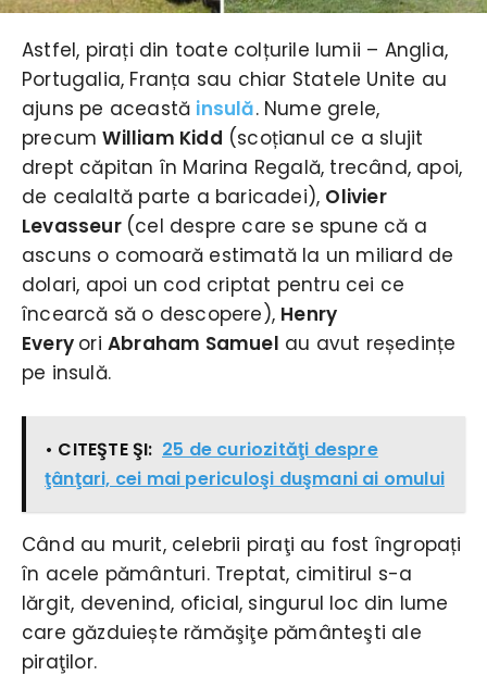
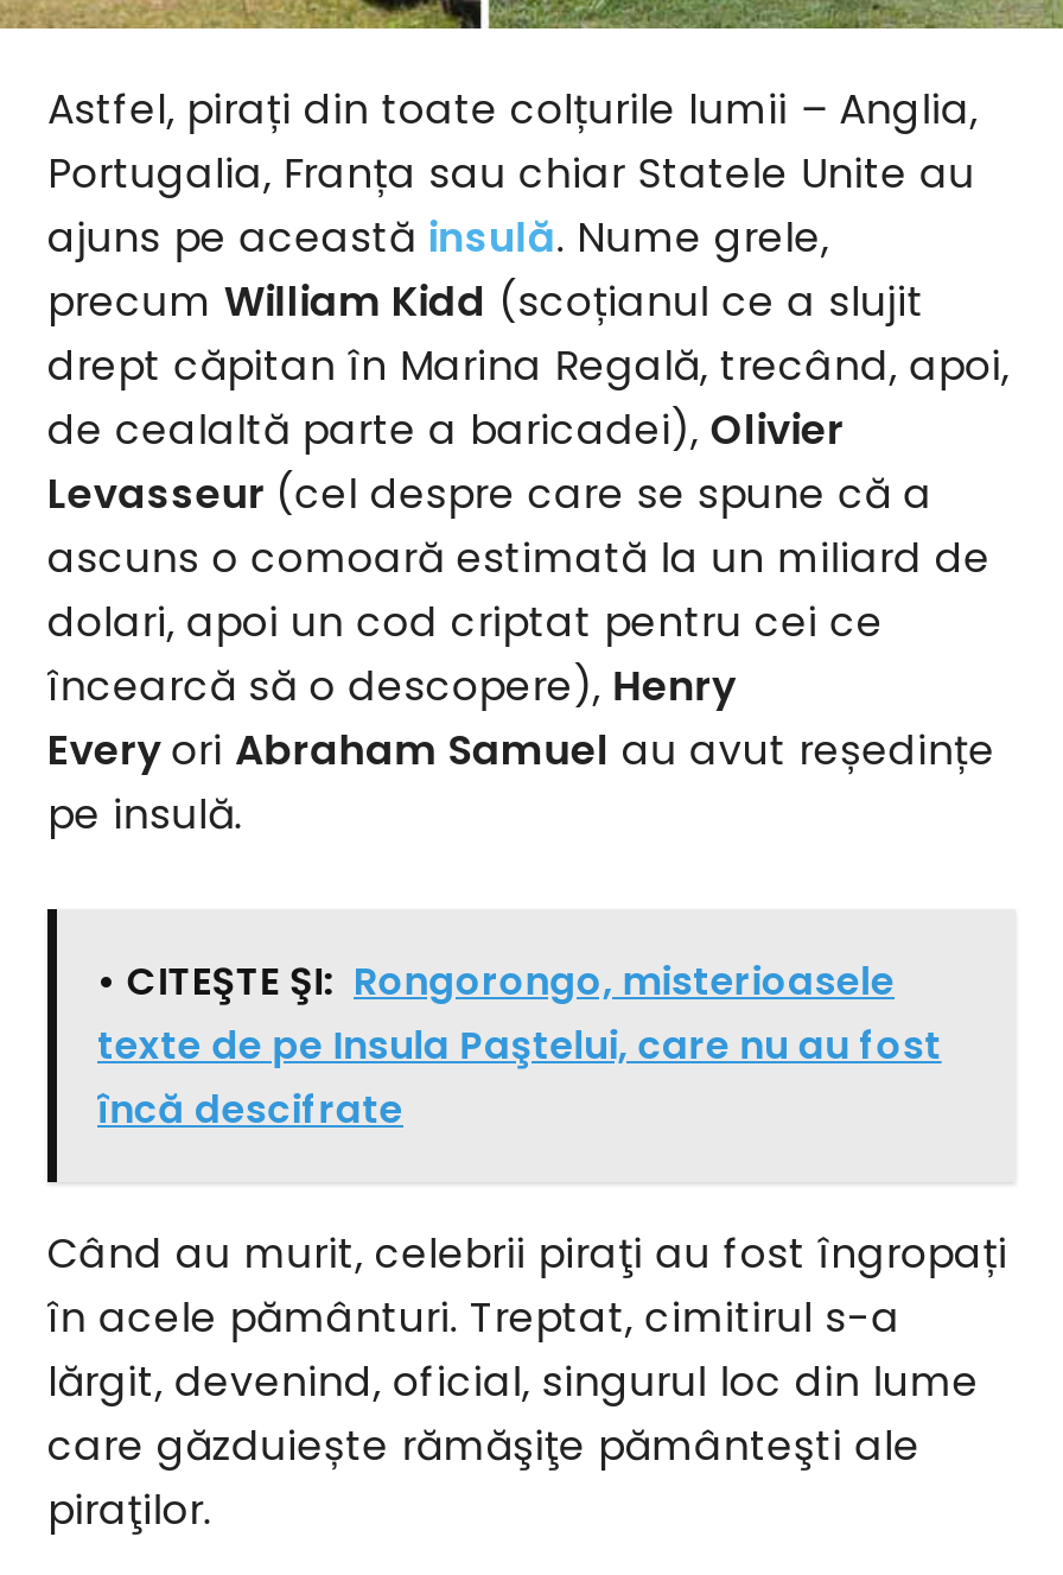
- • CITEŞTE ŞI: 25 de curiozităţi despre
- ţânţari, cei mai periculoşi duşmani ai omului
+ • CITEŞTE ŞI: Rongorongo, misterioasele
+ texte de pe Insula Paştelui, care nu au fost
+ încă descifrate
